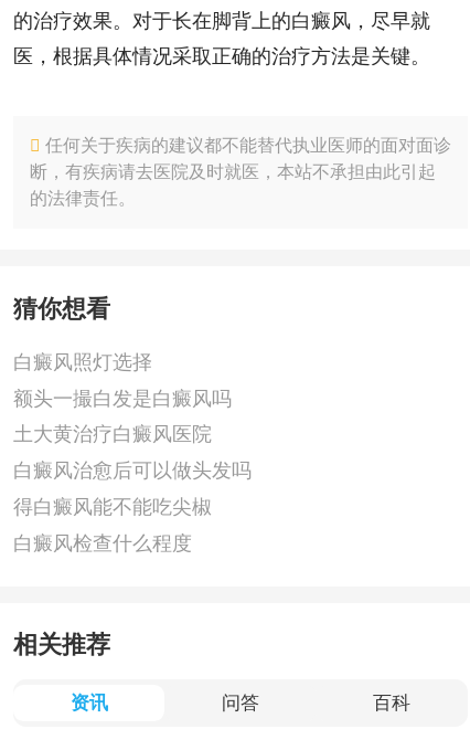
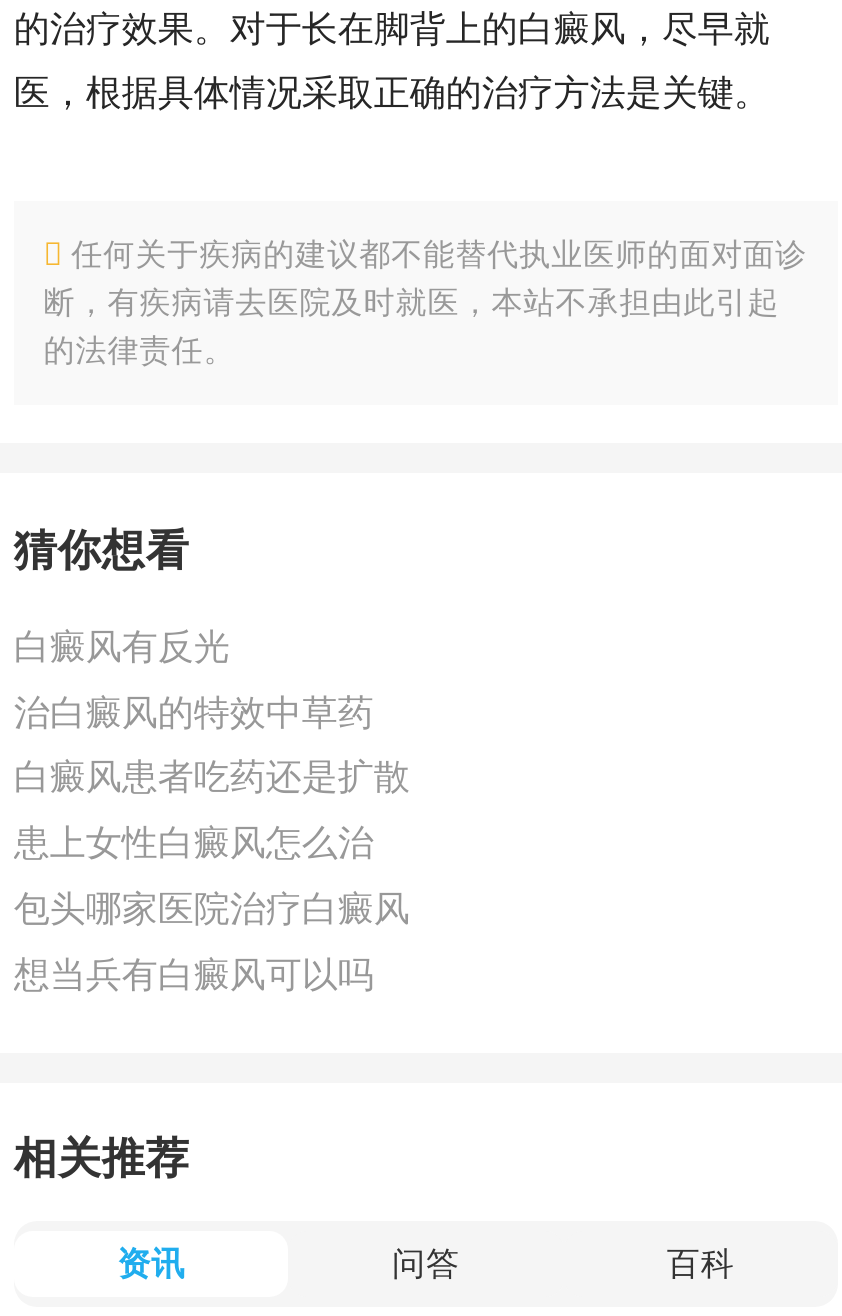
- 白癜风照灯选择
+ 白癜风有反光

- 额头一撮白发是白癜风吗
+ 治白癜风的特效中草药

- 土大黄治疗白癜风医院
+ 白癜风患者吃药还是扩散

- 白癜风治愈后可以做头发吗
+ 患上女性白癜风怎么治

- 得白癜风能不能吃尖椒
+ 包头哪家医院治疗白癜风

- 白癜风检查什么程度
+ 想当兵有白癜风可以吗
